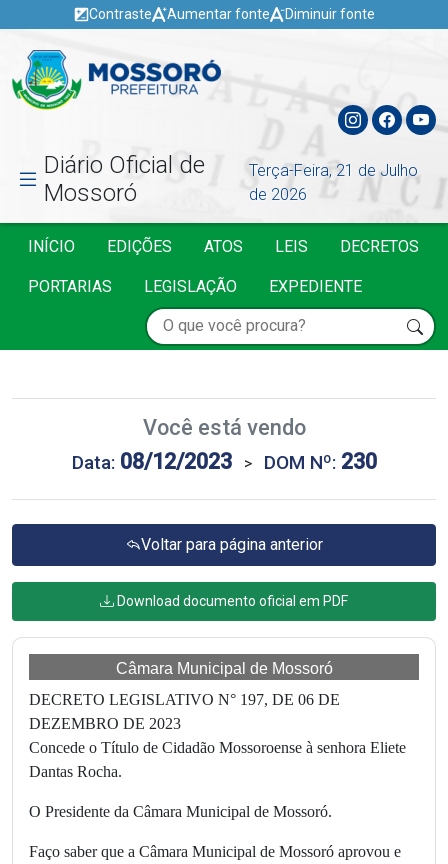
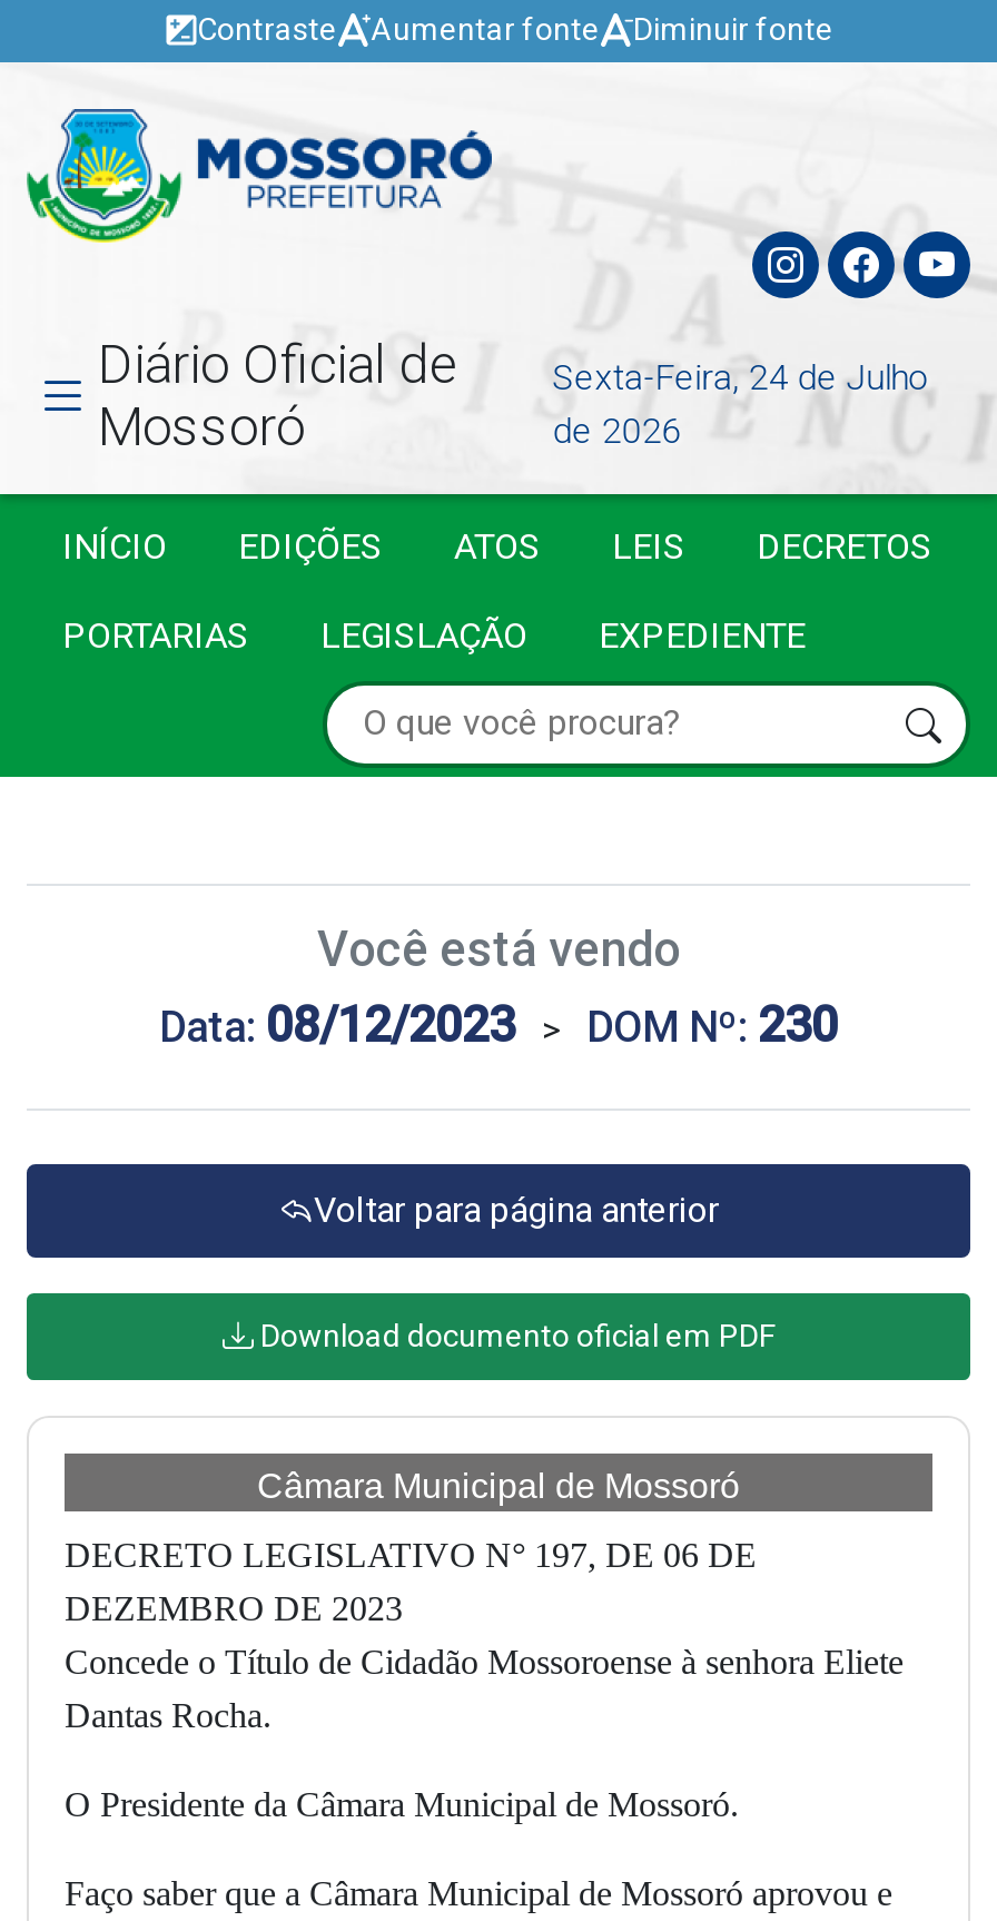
- Terça-Feira, 21 de Julho
+ Sexta-Feira, 24 de Julho
